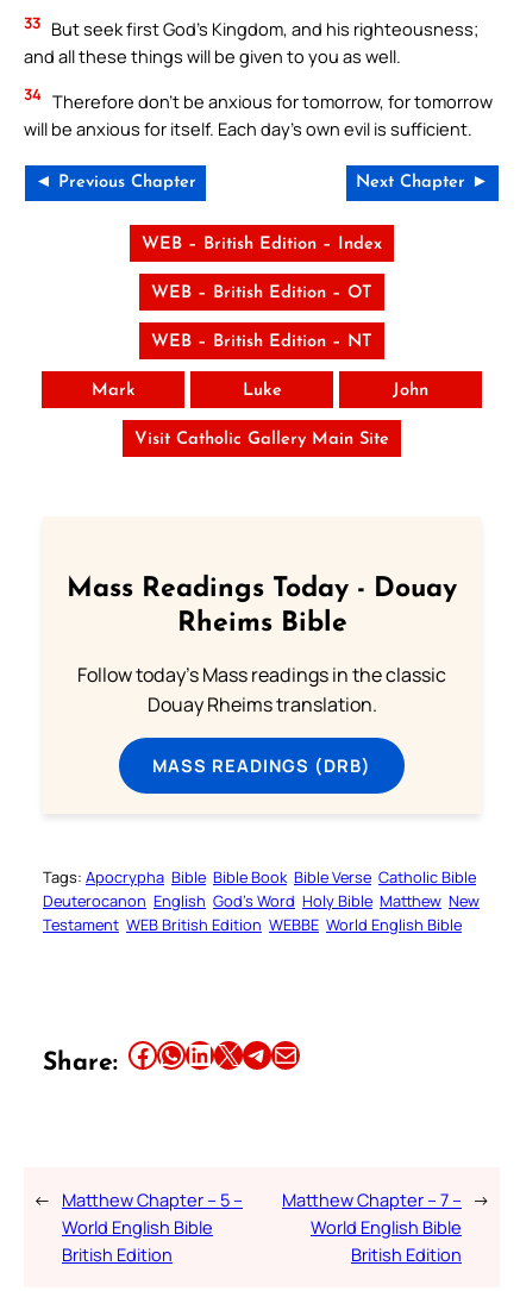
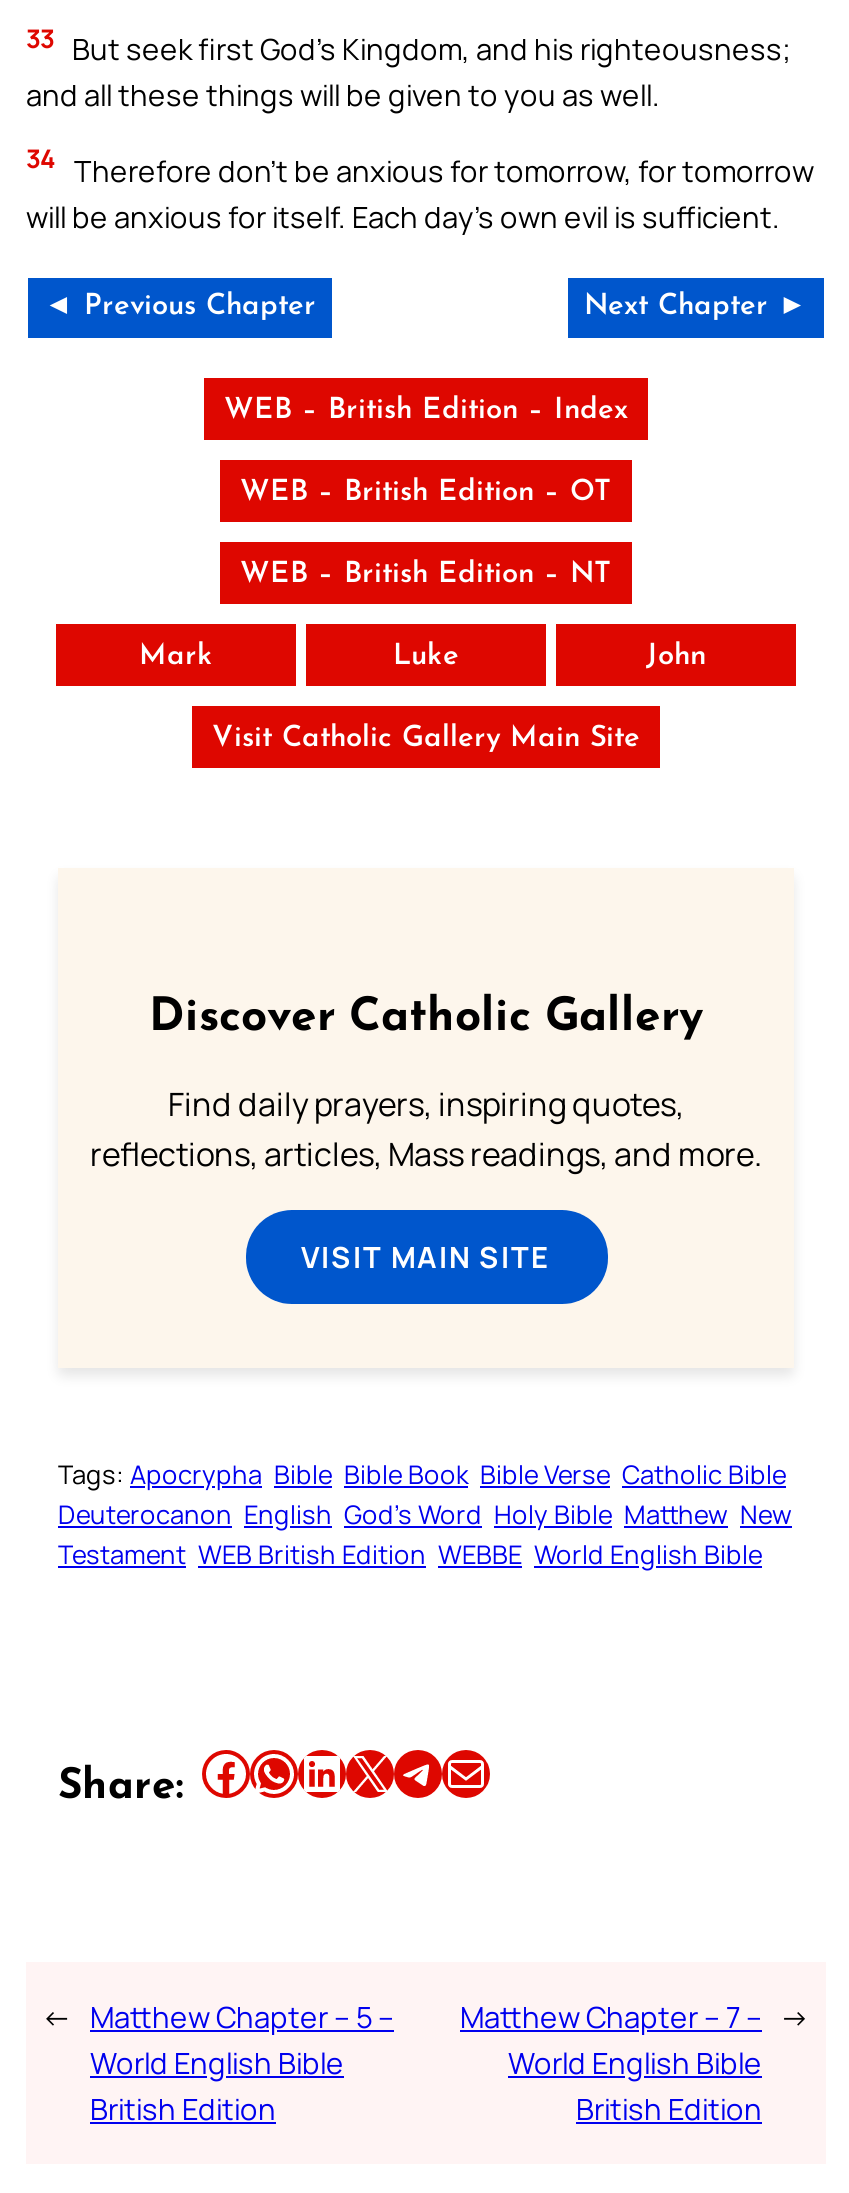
- Mass Readings Today - Douay
- Rheims Bible
+ Discover Catholic Gallery

- Follow today's Mass readings in the classic
- Douay Rheims translation.
+ Find daily prayers, inspiring quotes,
+ reflections, articles, Mass readings, and more.

- MASS READINGS (DRB)
+ VISIT MAIN SITE
